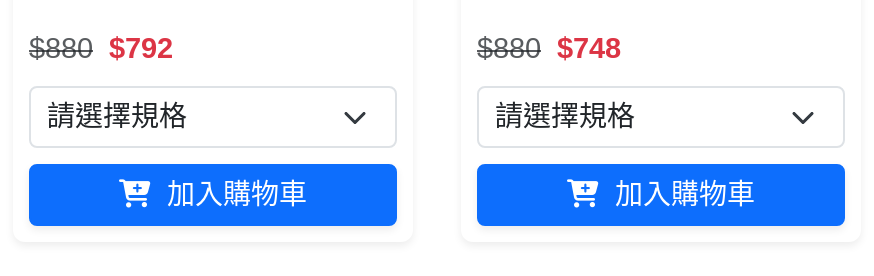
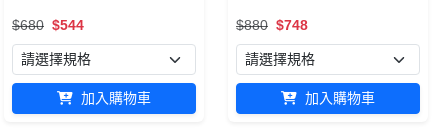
- $880 $792
+ $680 $544
